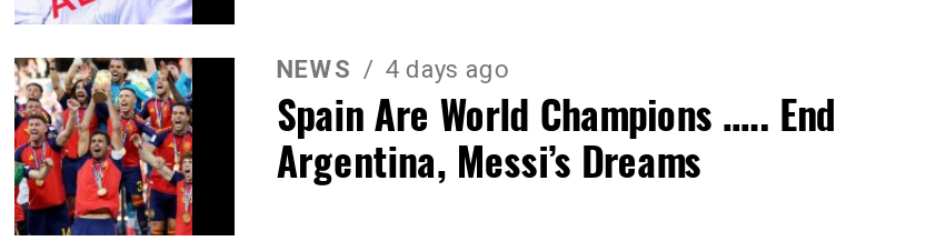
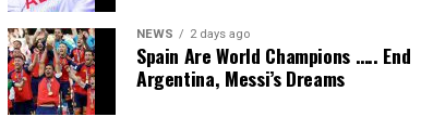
- NEWS 4 days ago
+ NEWS 2 days ago
